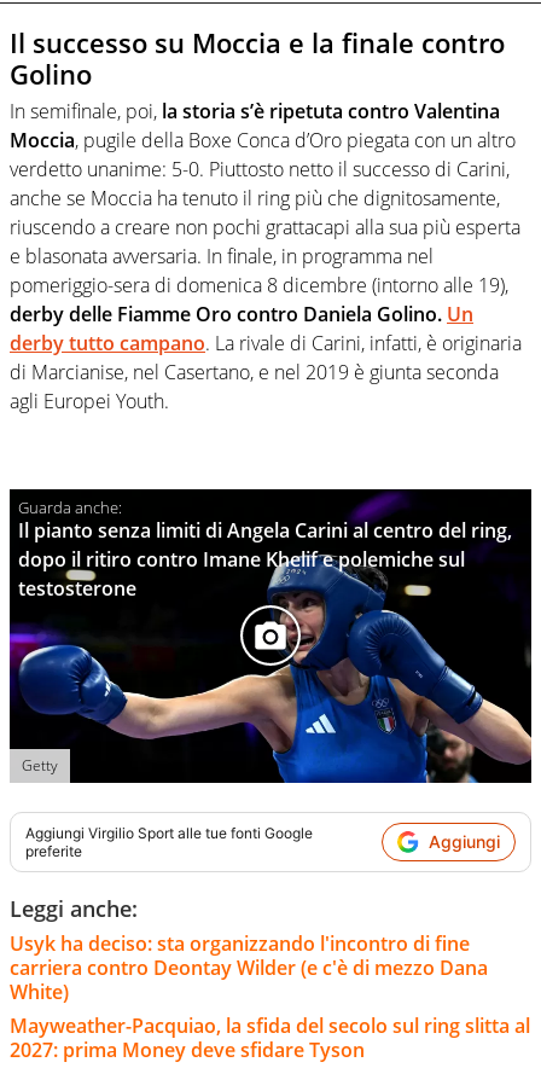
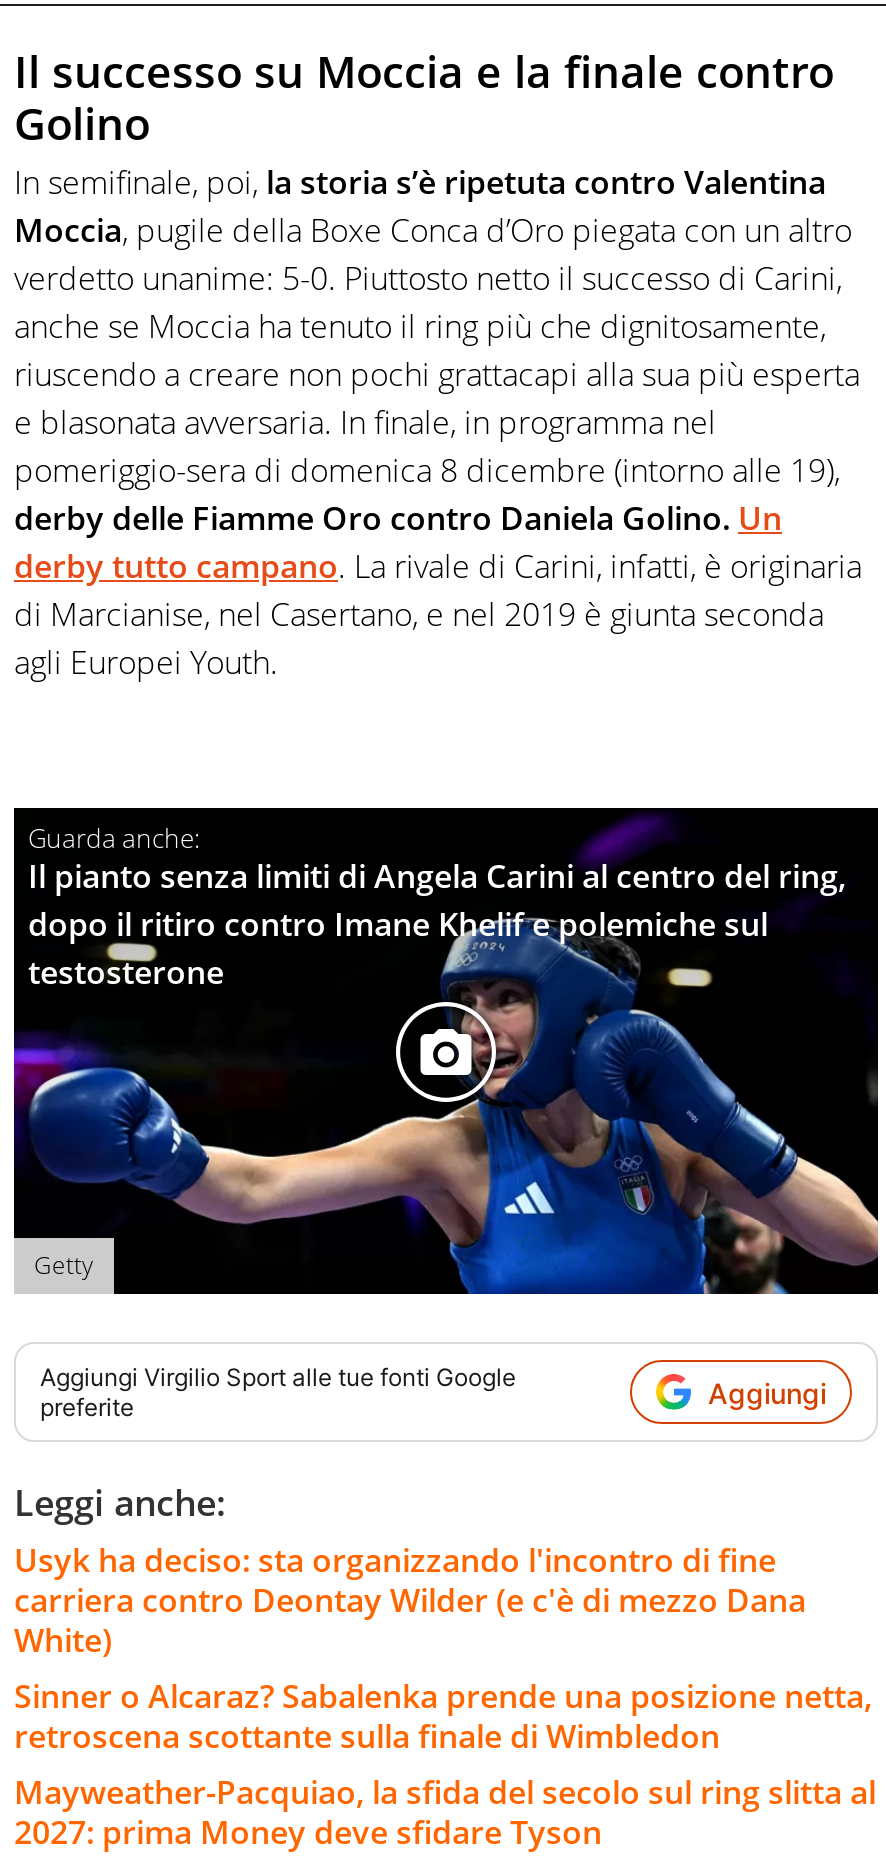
+ Sinner o Alcaraz? Sabalenka prende una posizione netta,
+ retroscena scottante sulla finale di Wimbledon
